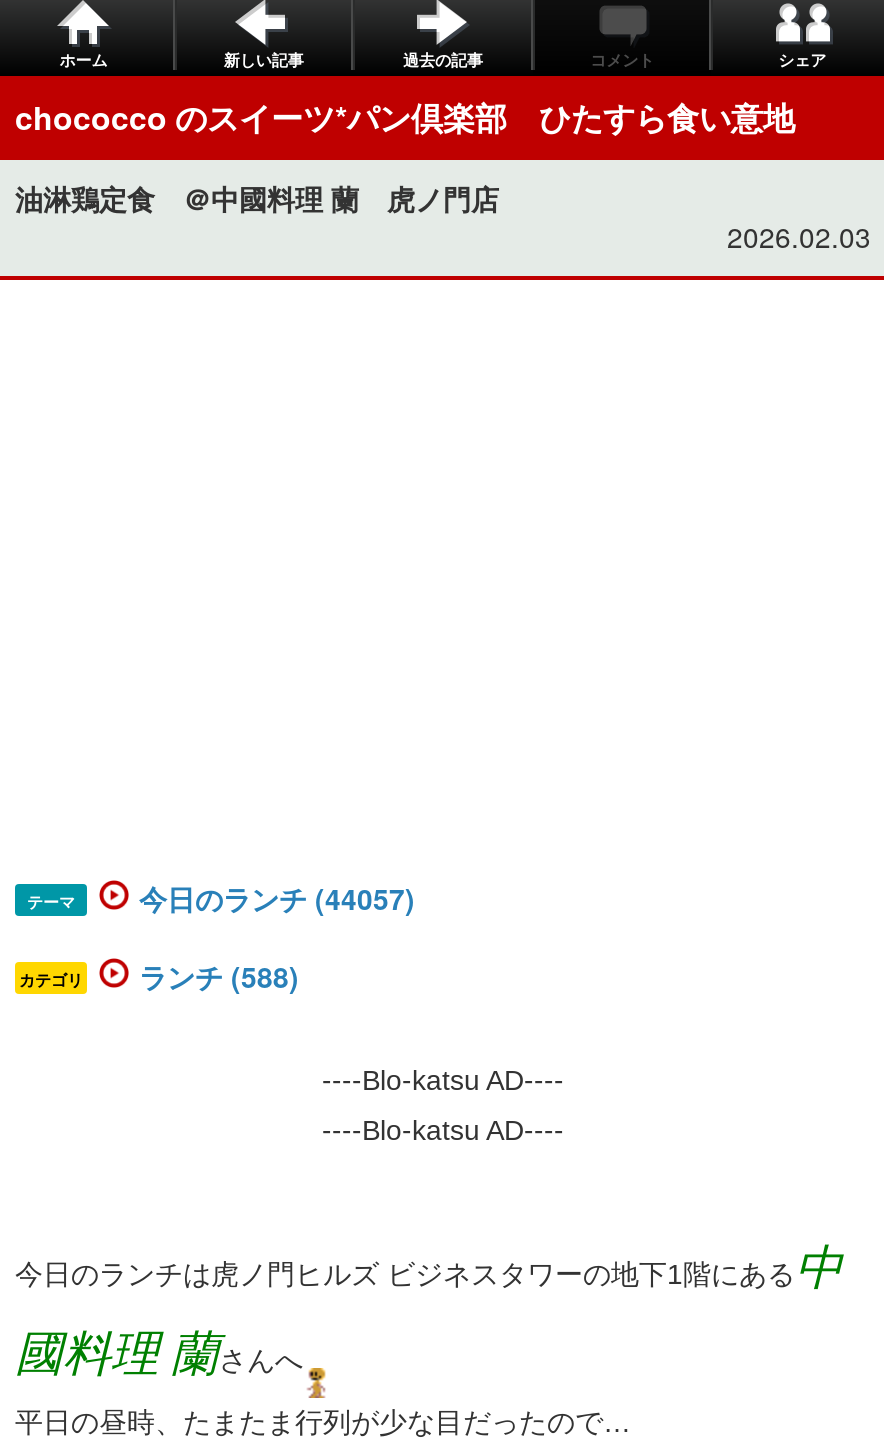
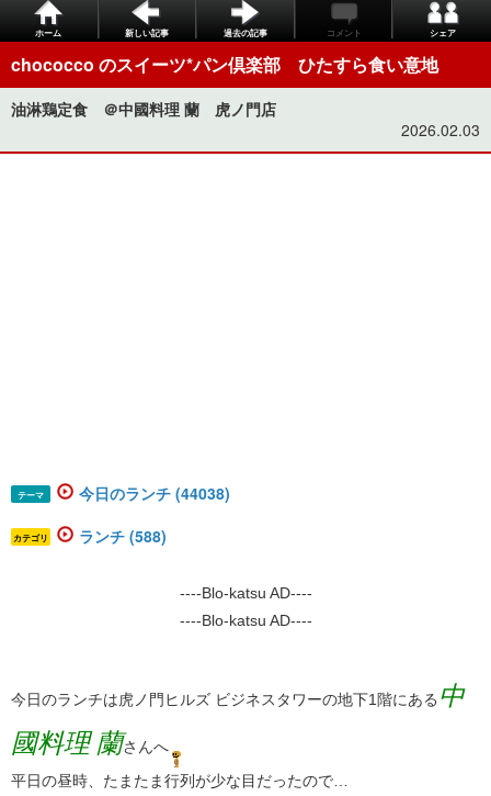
- 今日のランチ (44057)
+ 今日のランチ (44038)
